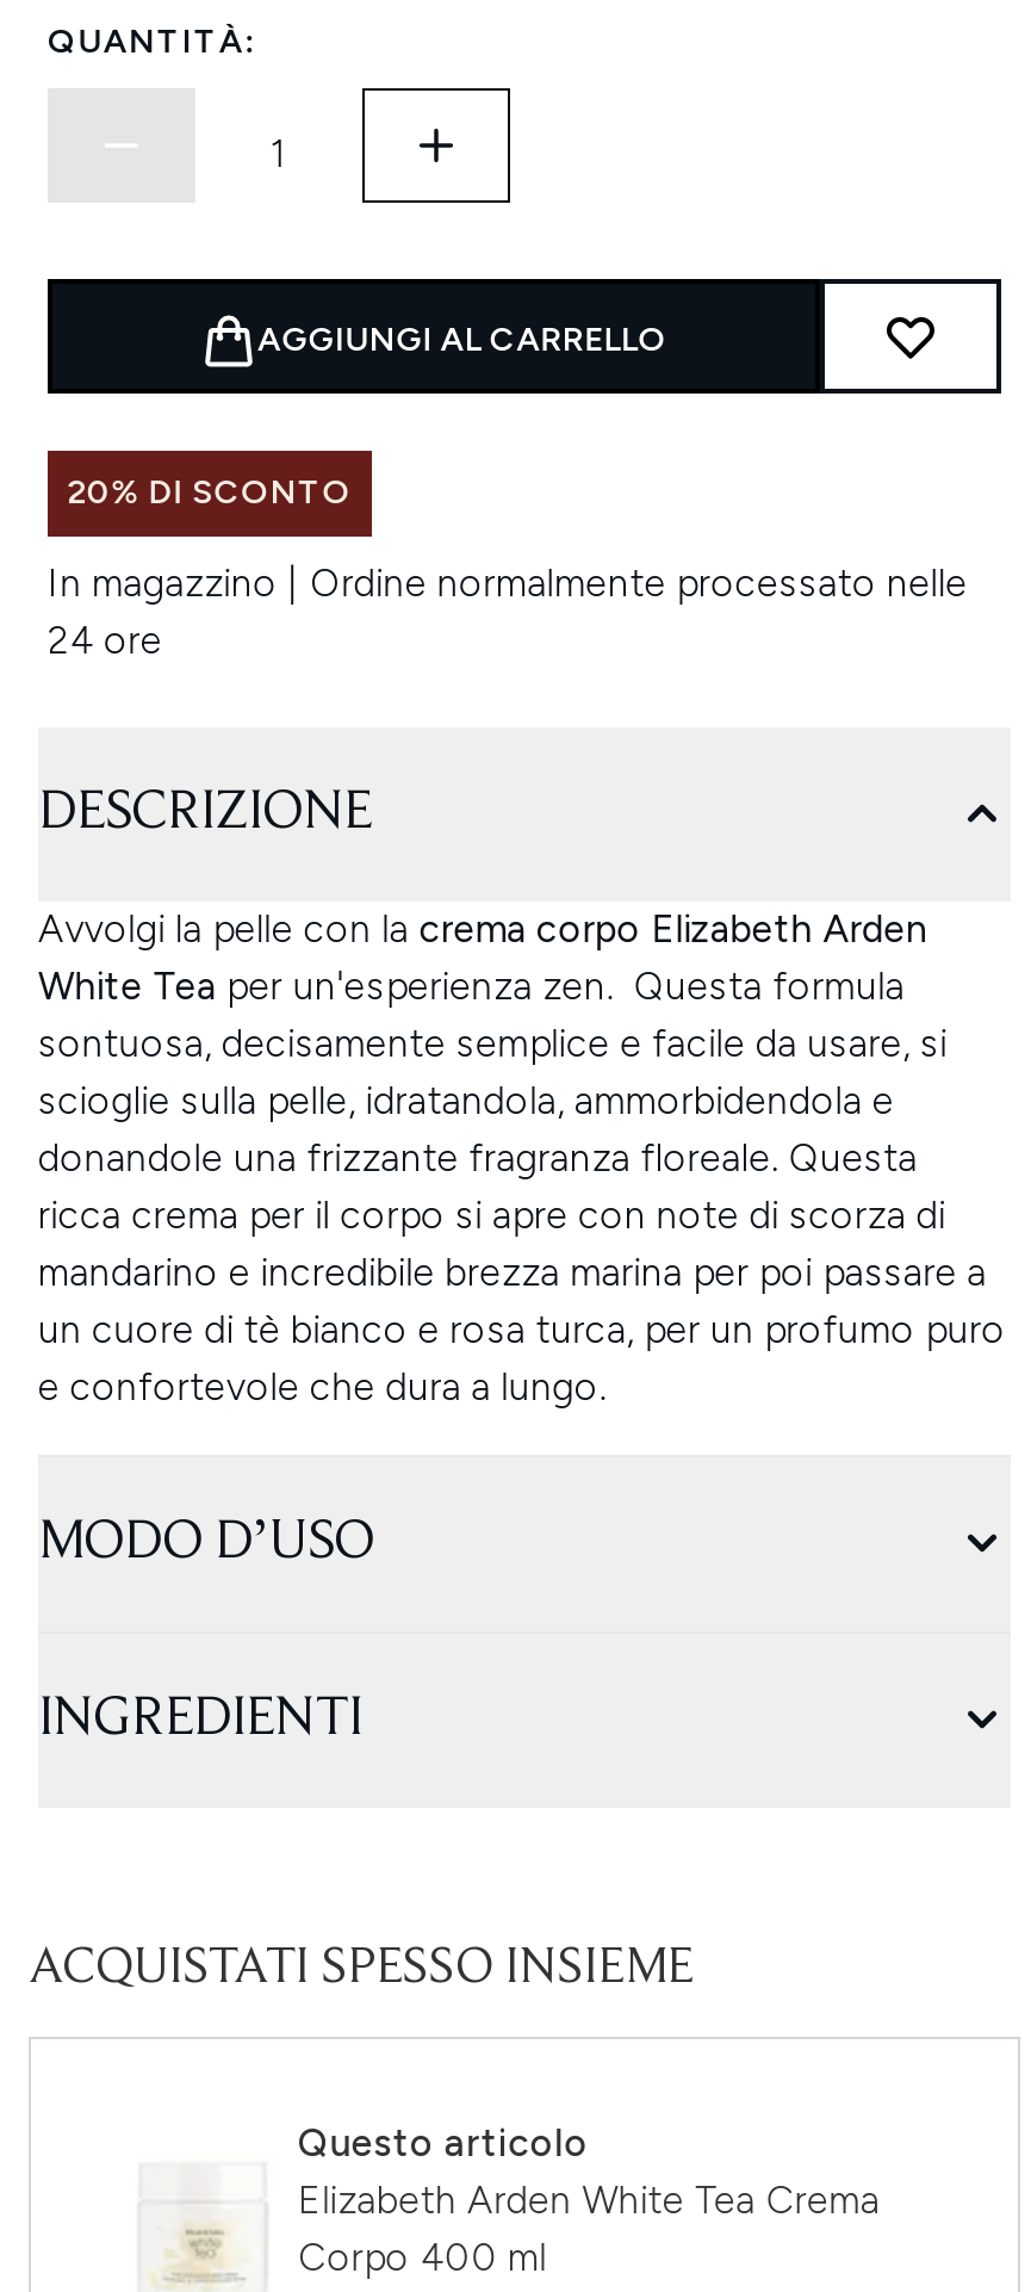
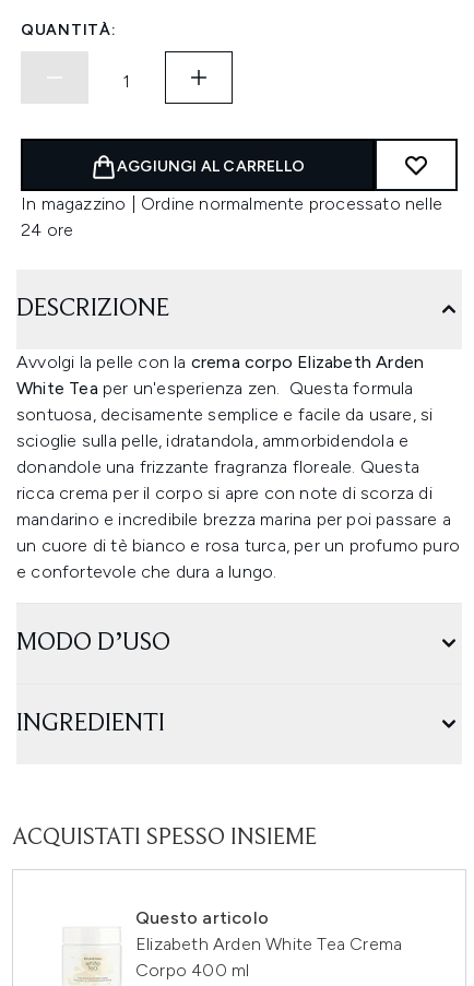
- 20% DI SCONTO
